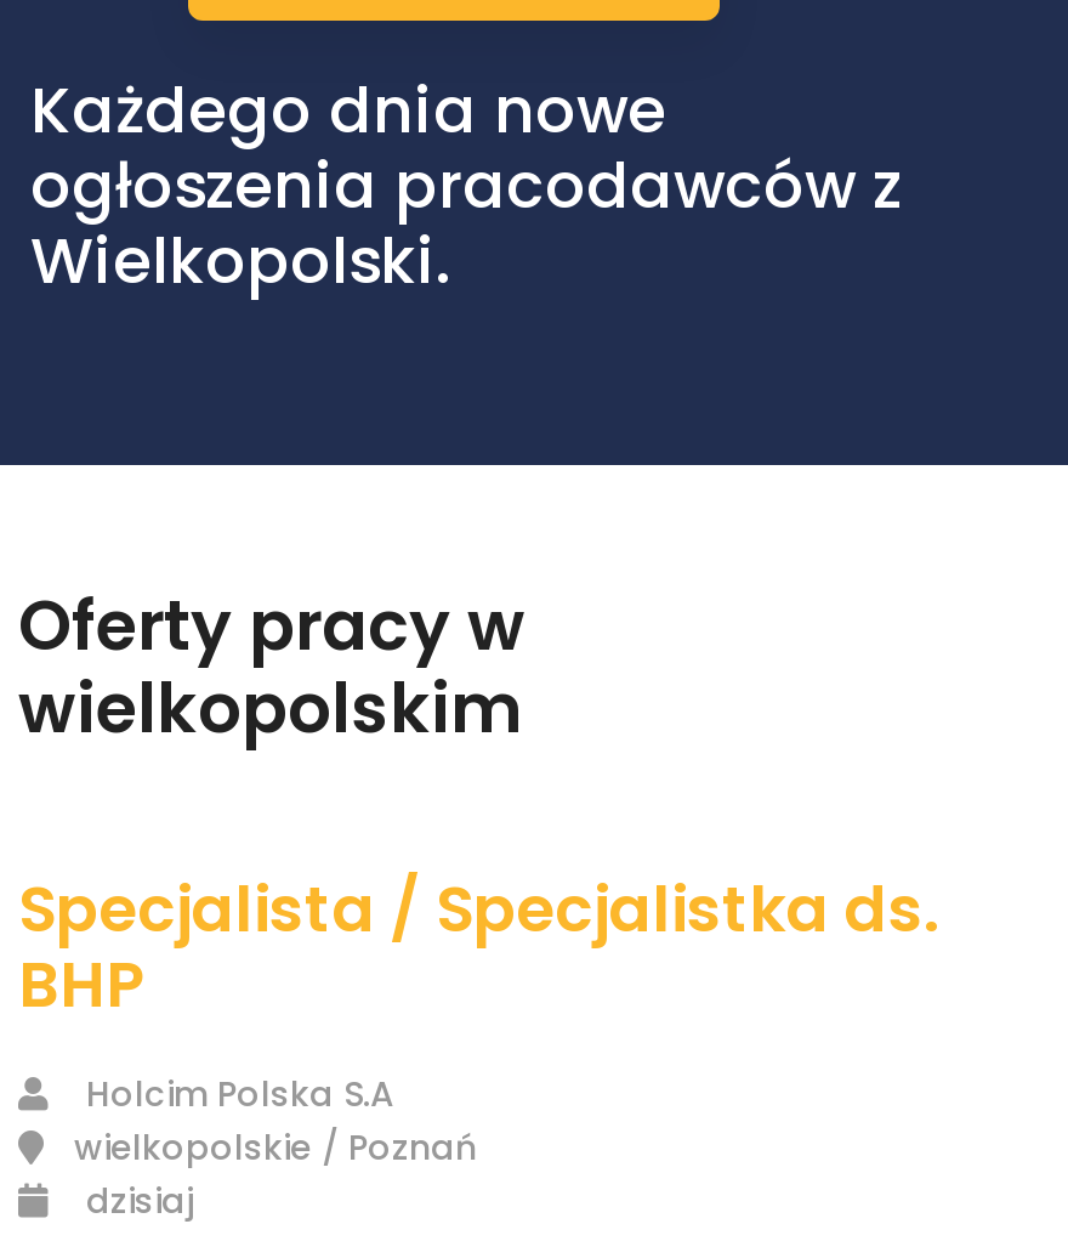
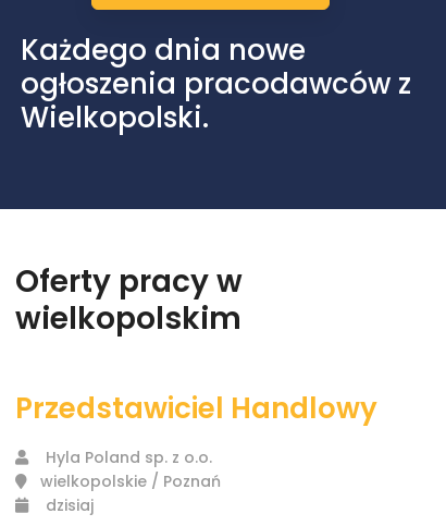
- Specjalista / Specjalistka ds.
- BHP
+ Przedstawiciel Handlowy

- Holcim Polska S.A
+ Hyla Poland sp. z o.o.
